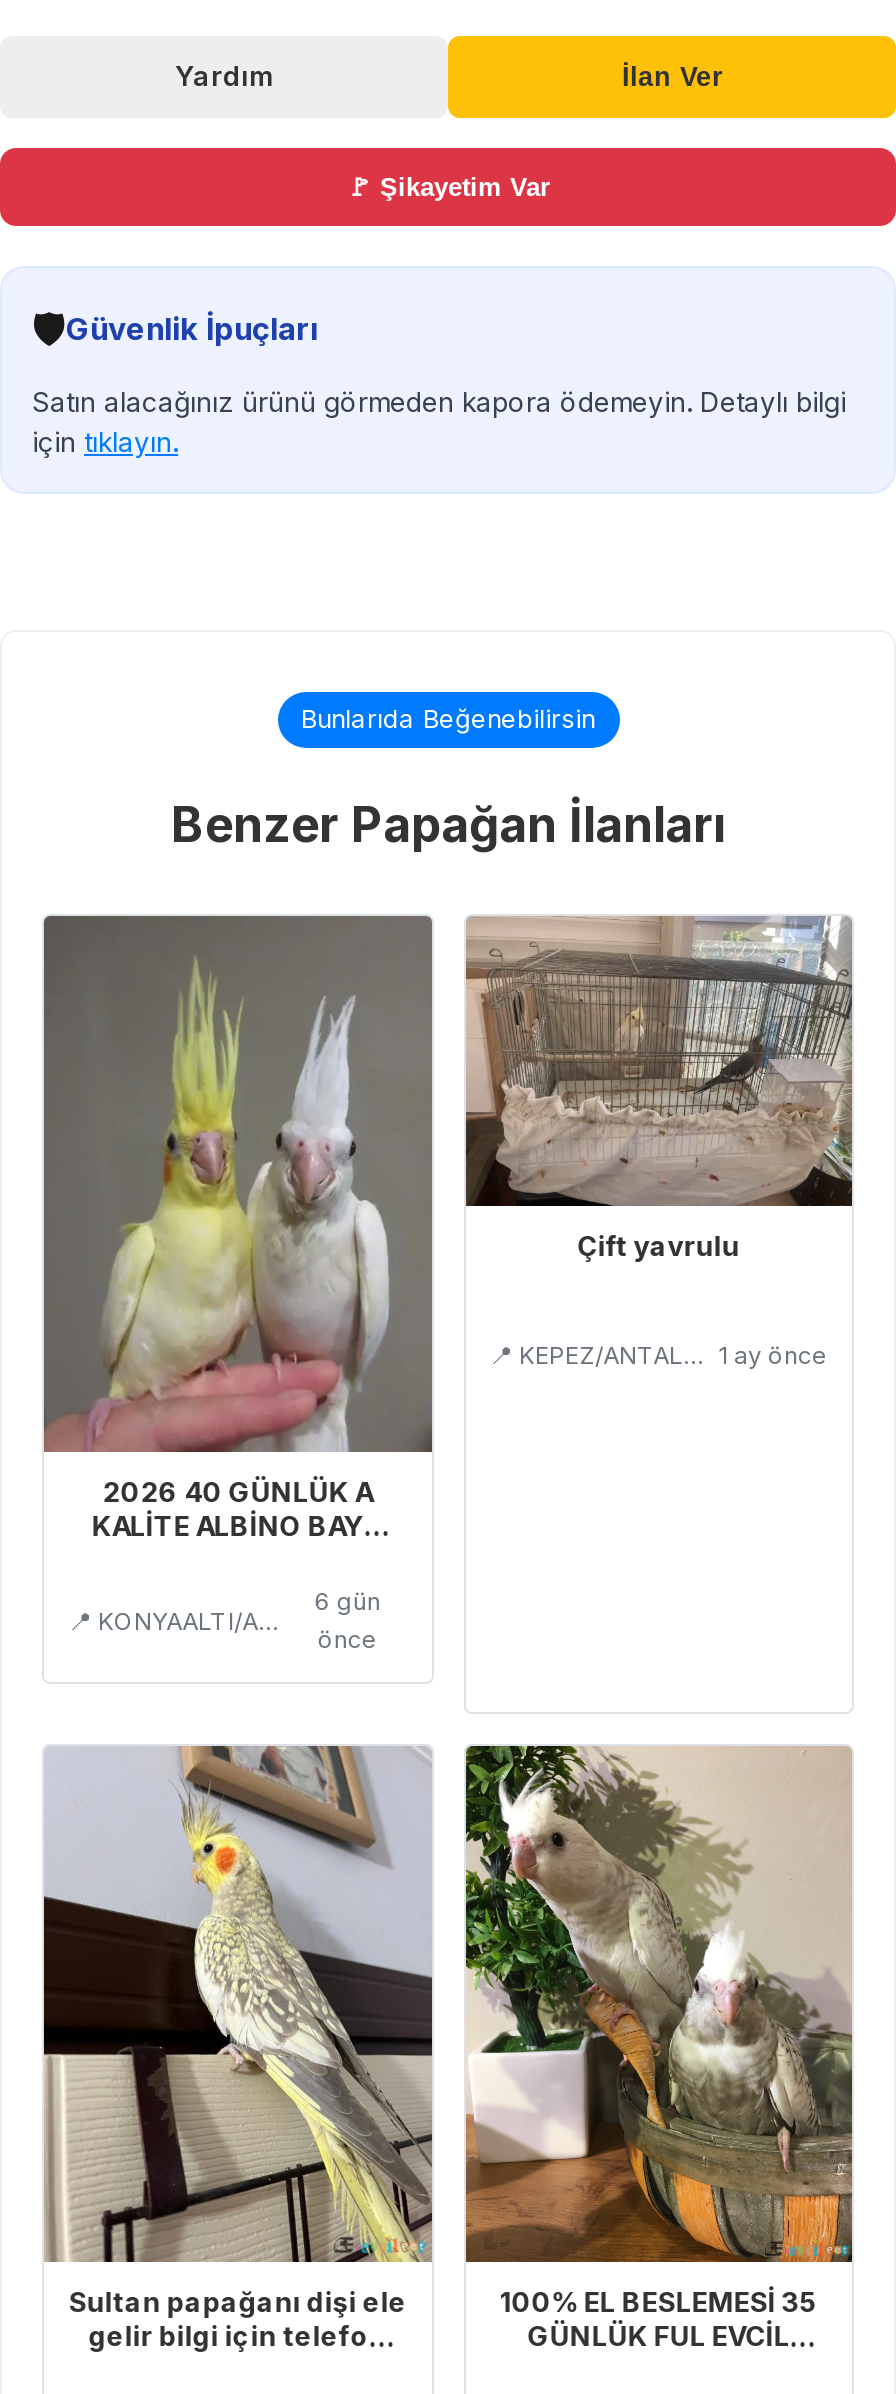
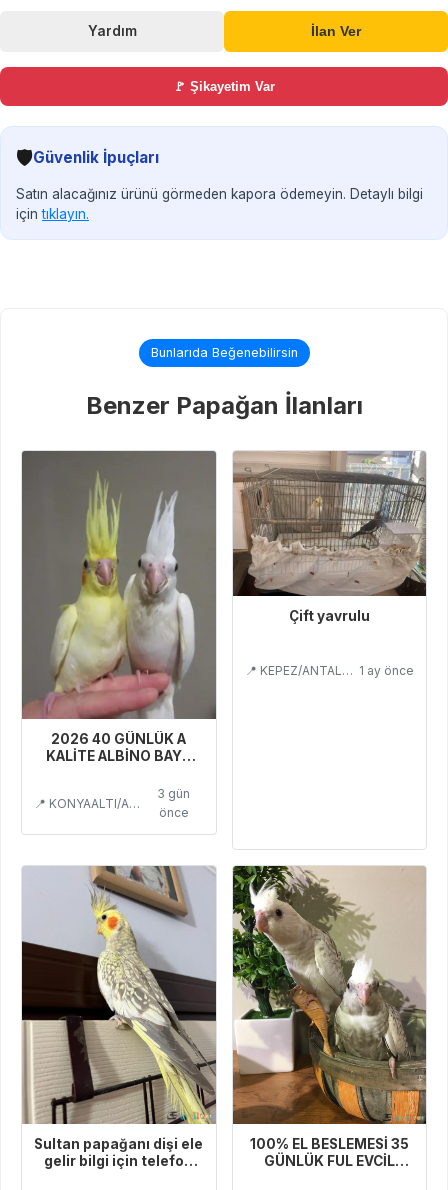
- 6 gün
+ 3 gün
